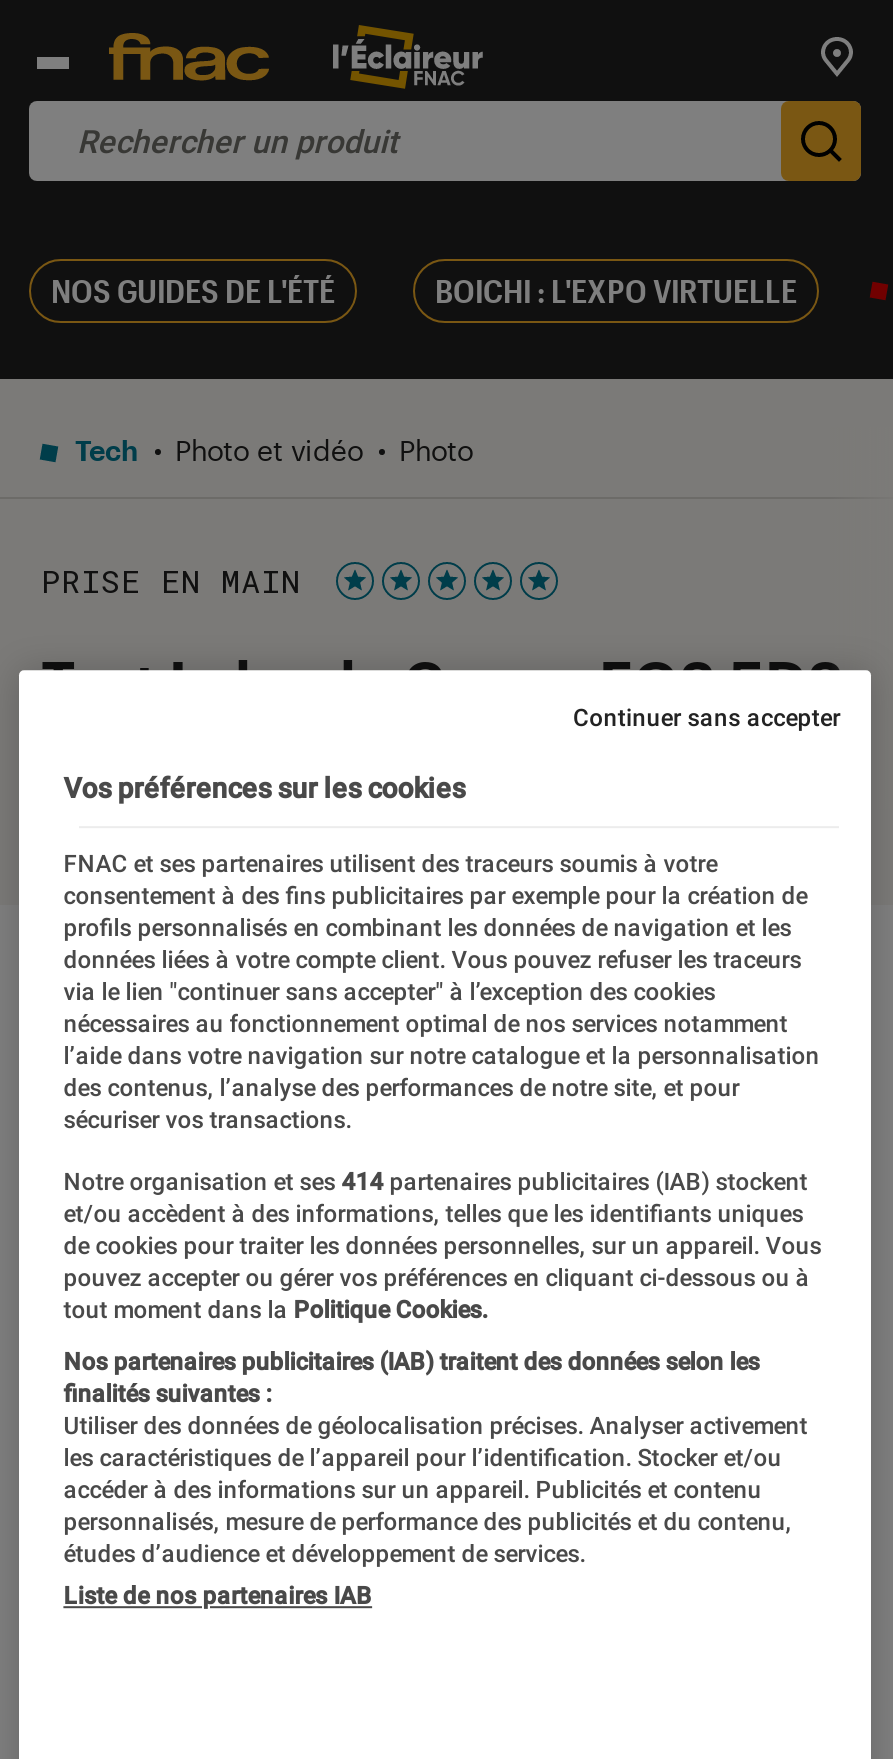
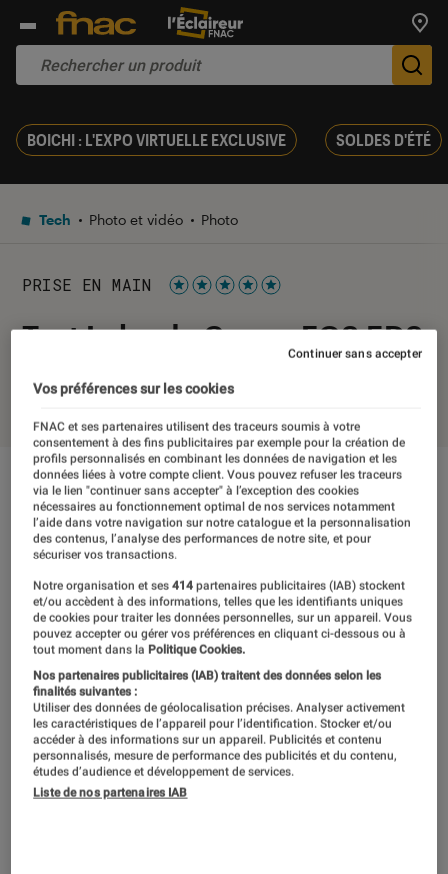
- NOS GUIDES DE L'ÉTÉ
- BOICHI : L'EXPO VIRTUELLE
+ BOICHI : L'EXPO VIRTUELLE EXCLUSIVE
+ SOLDES D'ÉTÉ
